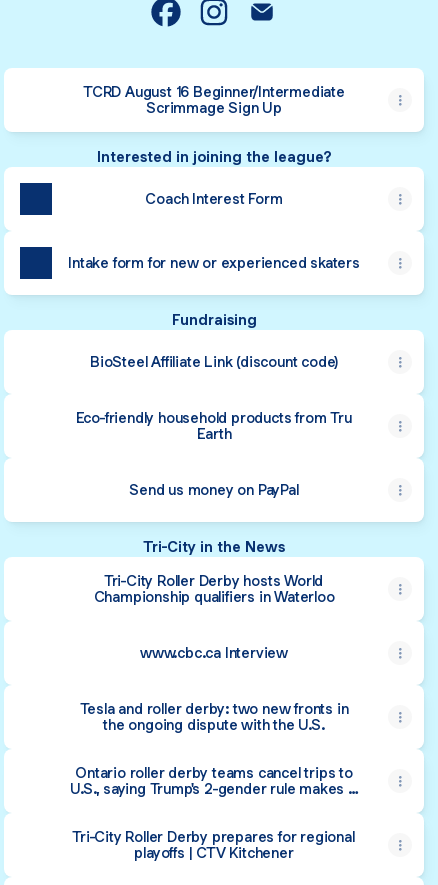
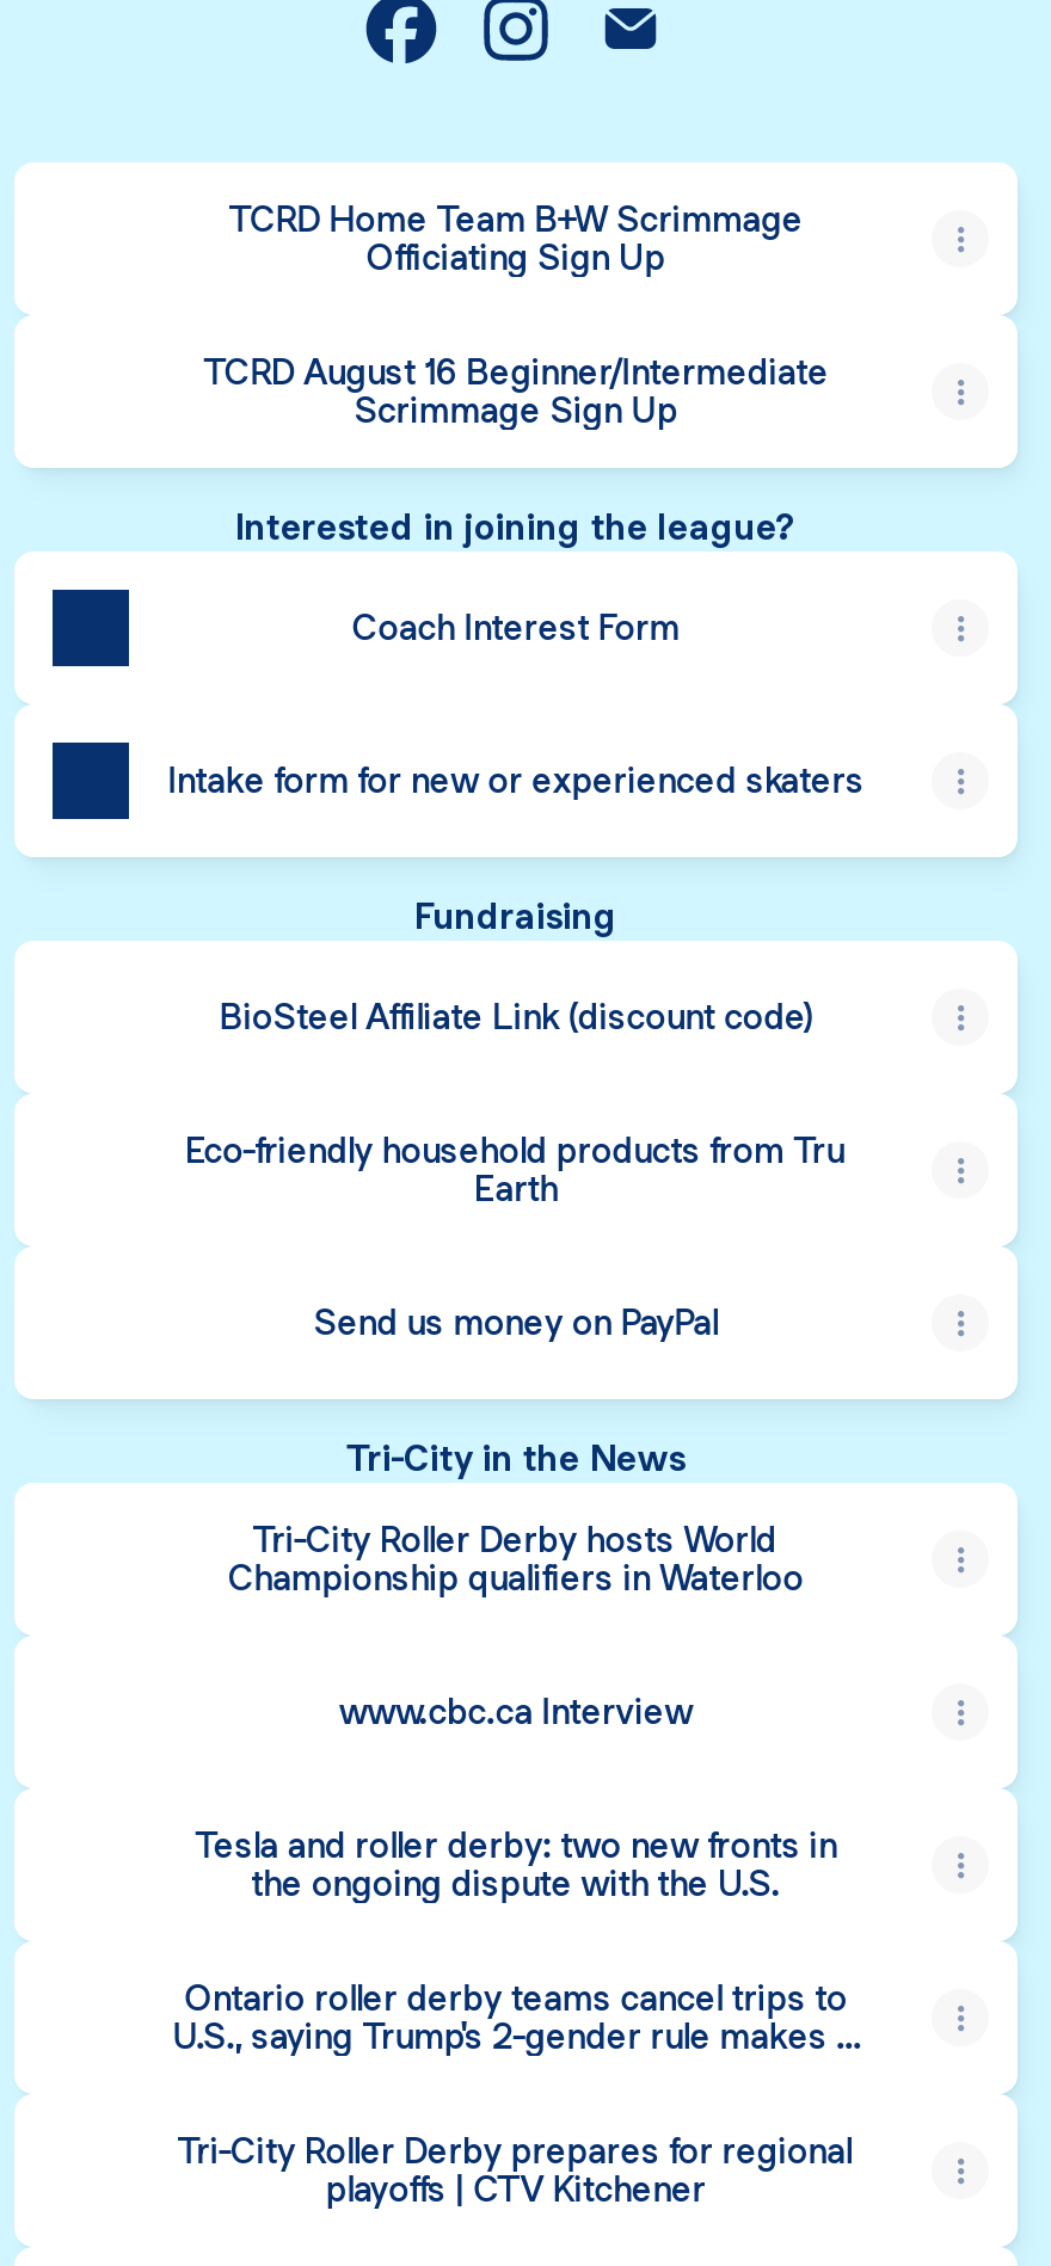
+ TCRD Home Team B+W Scrimmage
+ Officiating Sign Up
